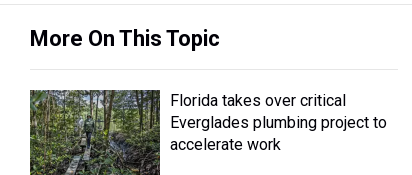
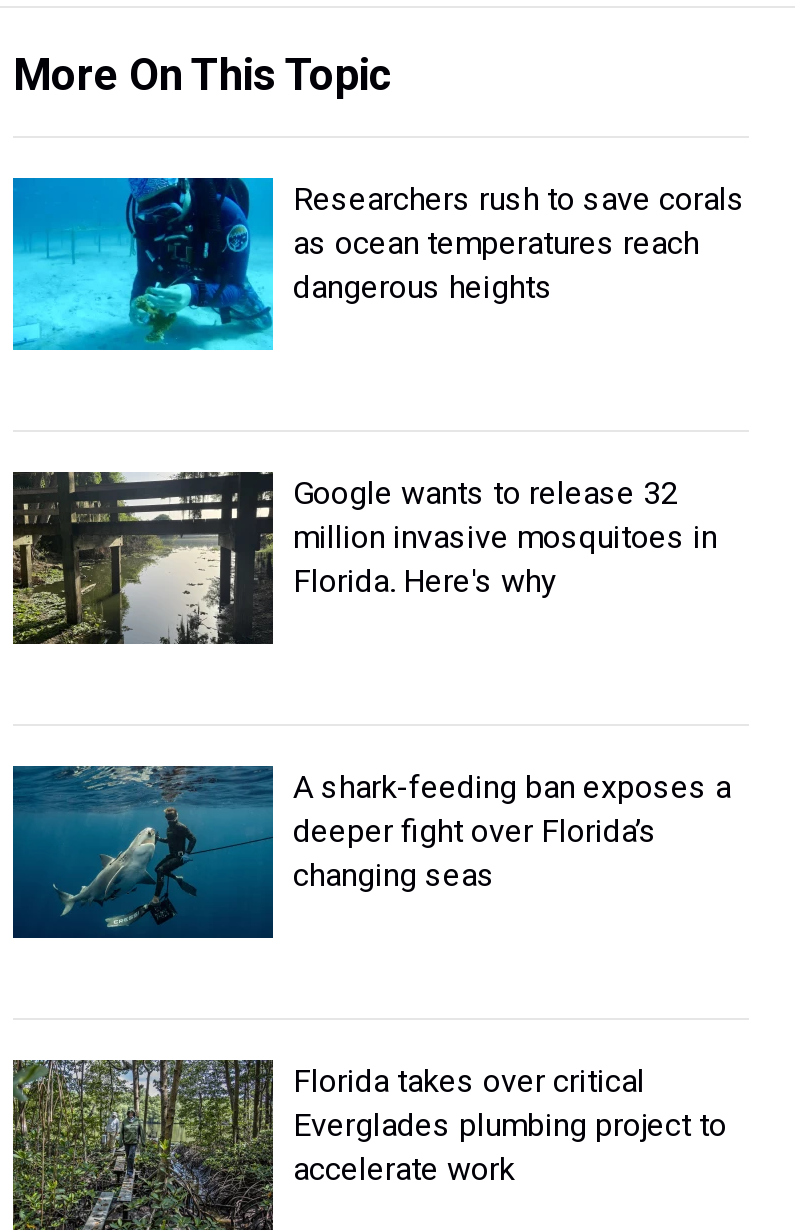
+ [image]
+ Researchers rush to save corals
+ as ocean temperatures reach
+ dangerous heights

+ [image]
+ A shark-feeding ban exposes a
+ deeper fight over Florida’s
+ changing seas

+ [image]
+ Google wants to release 32
+ million invasive mosquitoes in
+ Florida. Here's why
